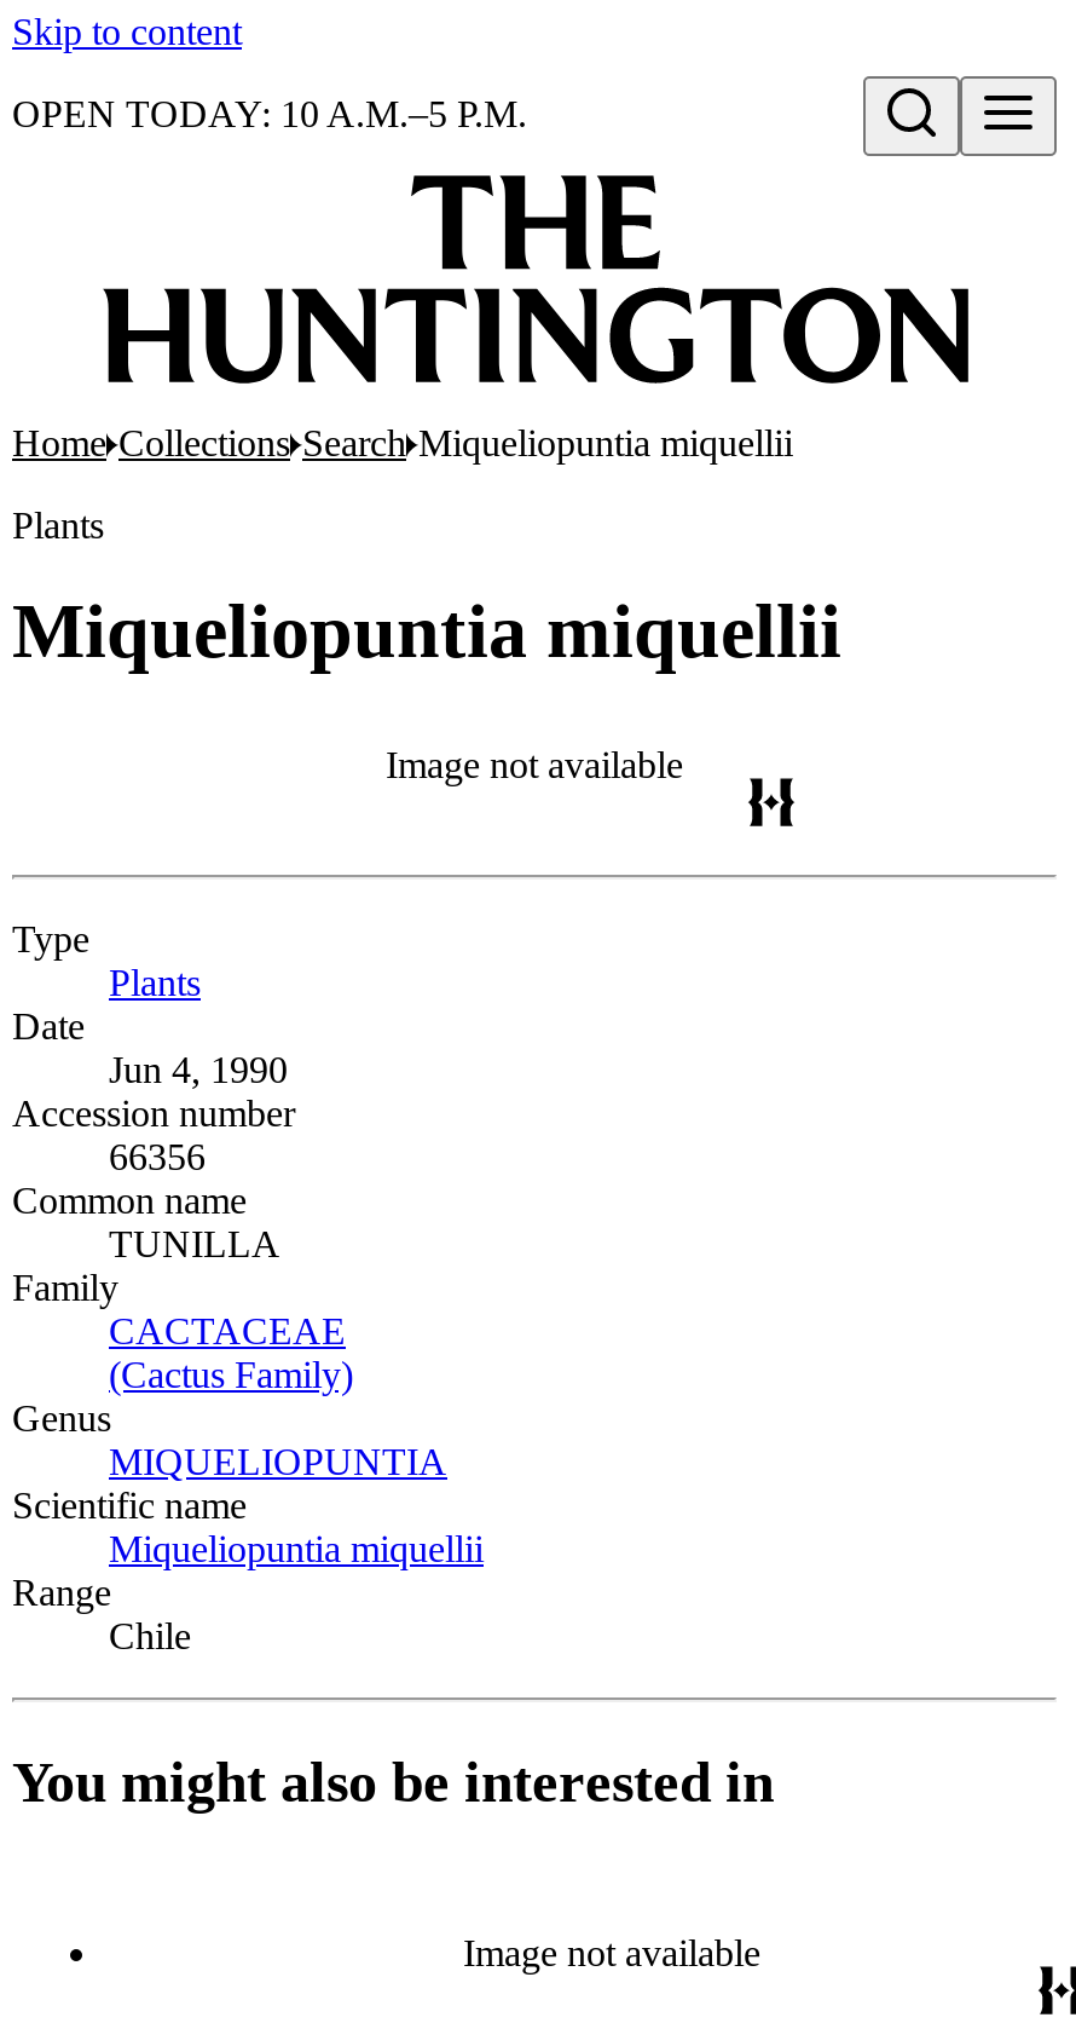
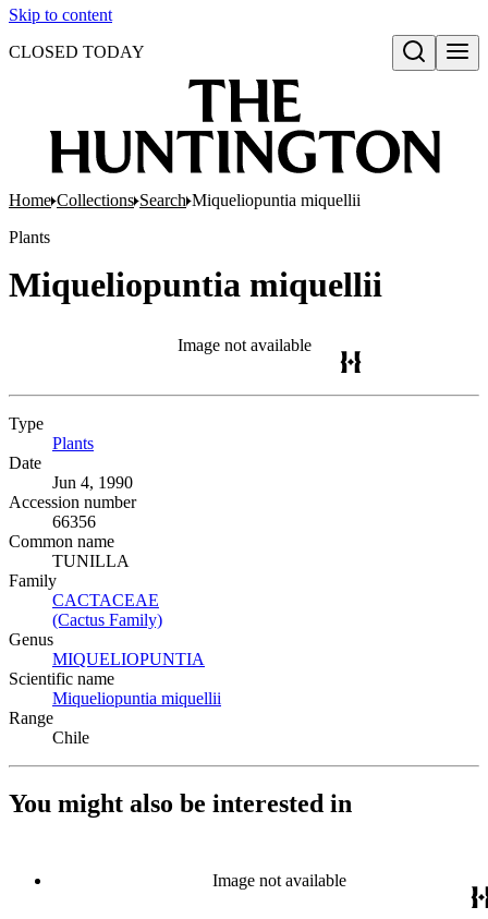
- OPEN TODAY: 10 A.M.–5 P.M.
+ CLOSED TODAY
